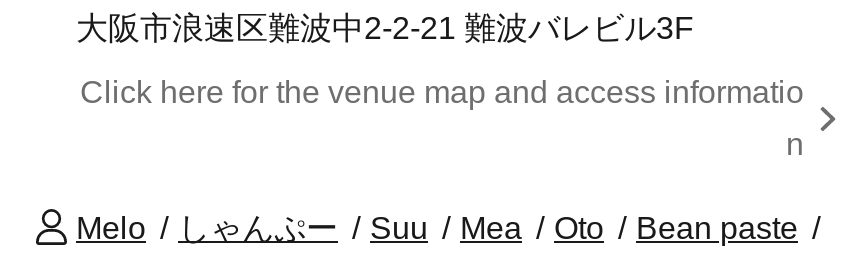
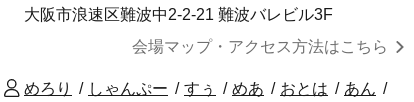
- Click here for the venue map and access informatio
- n
- Melo
+ 会場マップ・アクセス方法はこちら
+ めろり

- Suu
- Mea
- Oto
- Bean paste
+ すぅ
+ めあ
+ おとは
+ あん
